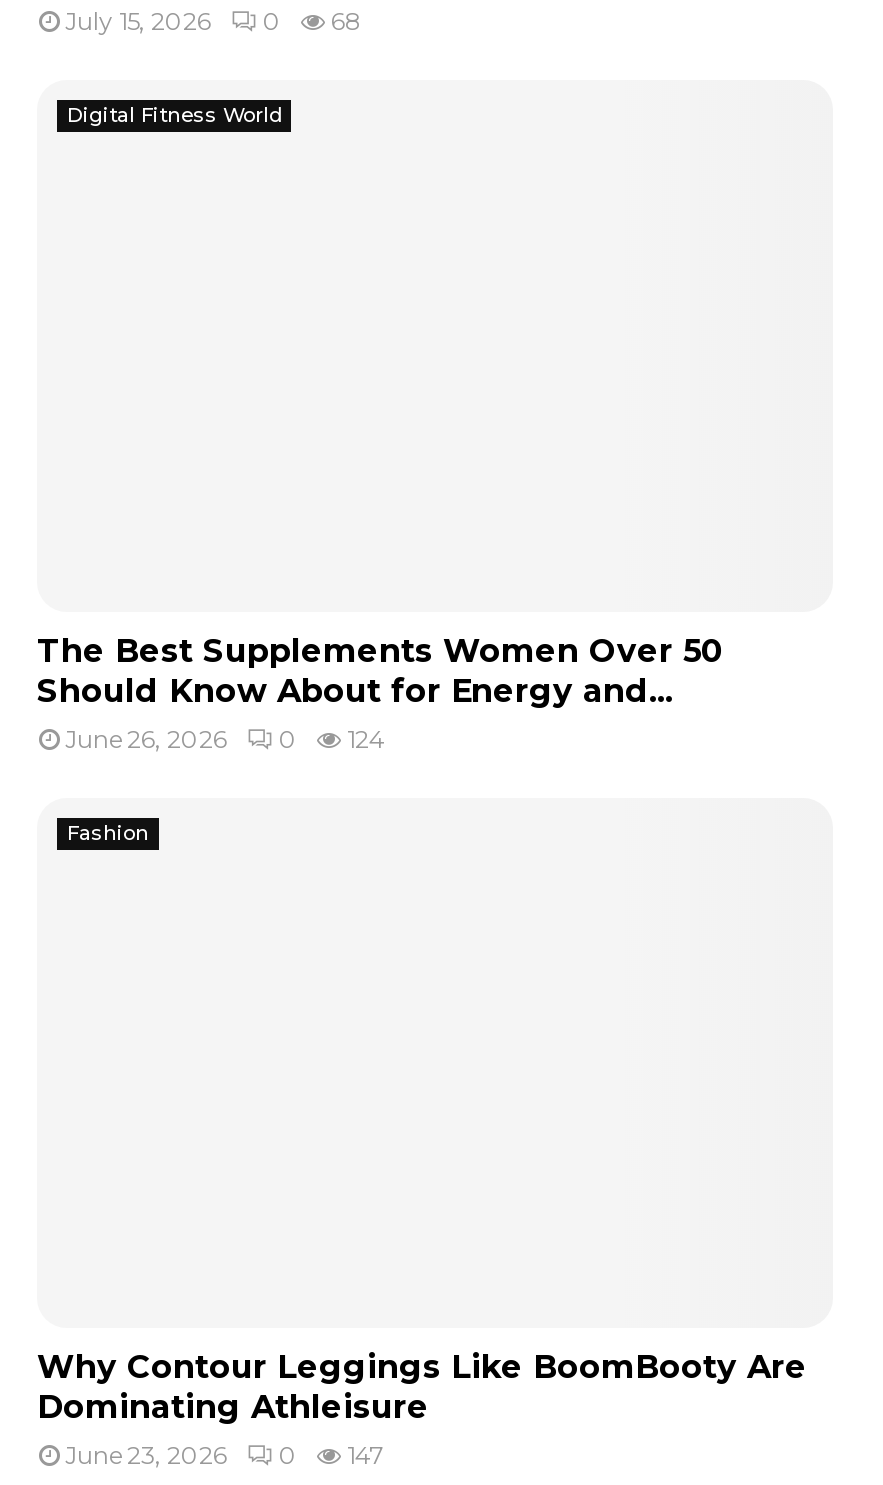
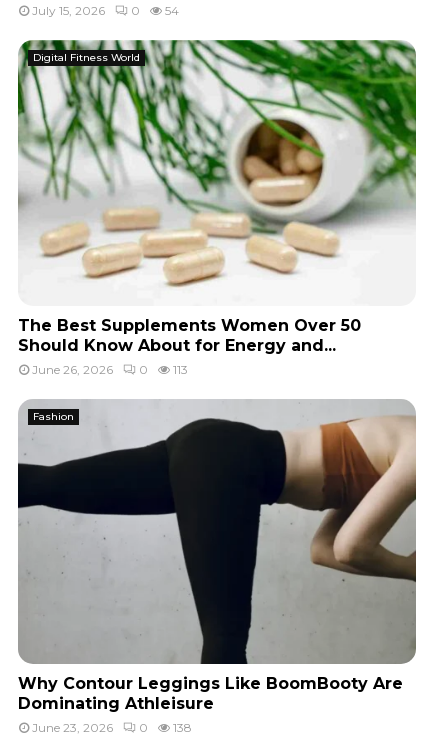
- 68
+ 54

+ [image]

- 124
+ 113

+ [image]

- 147
+ 138
